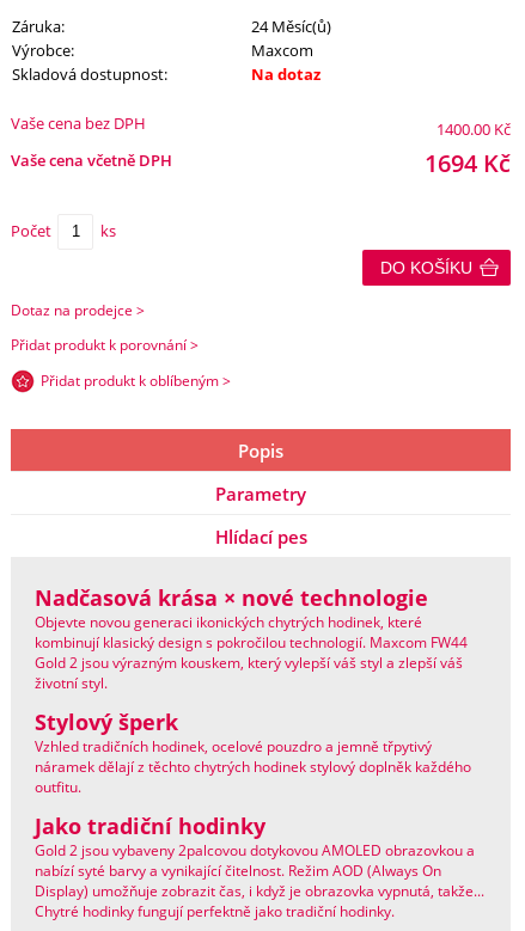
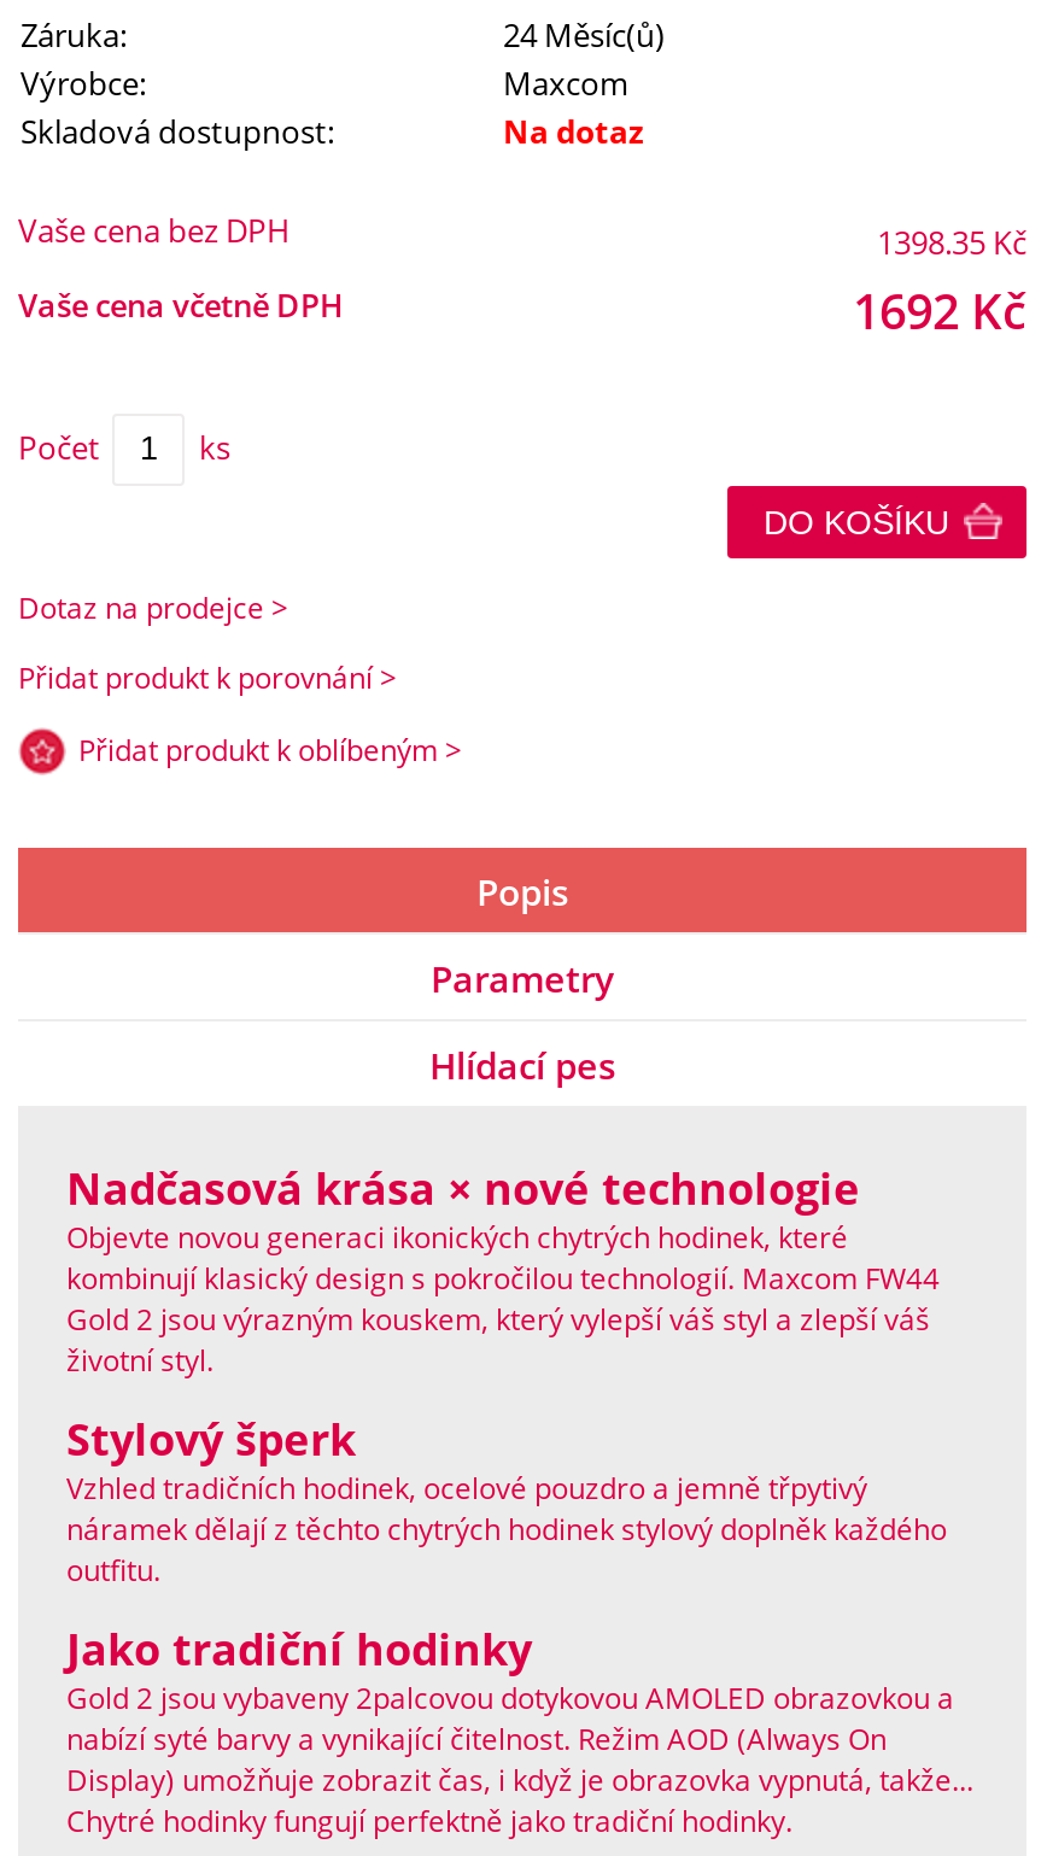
- 1400.00 Kč
+ 1398.35 Kč

- 1694 Kč
+ 1692 Kč
